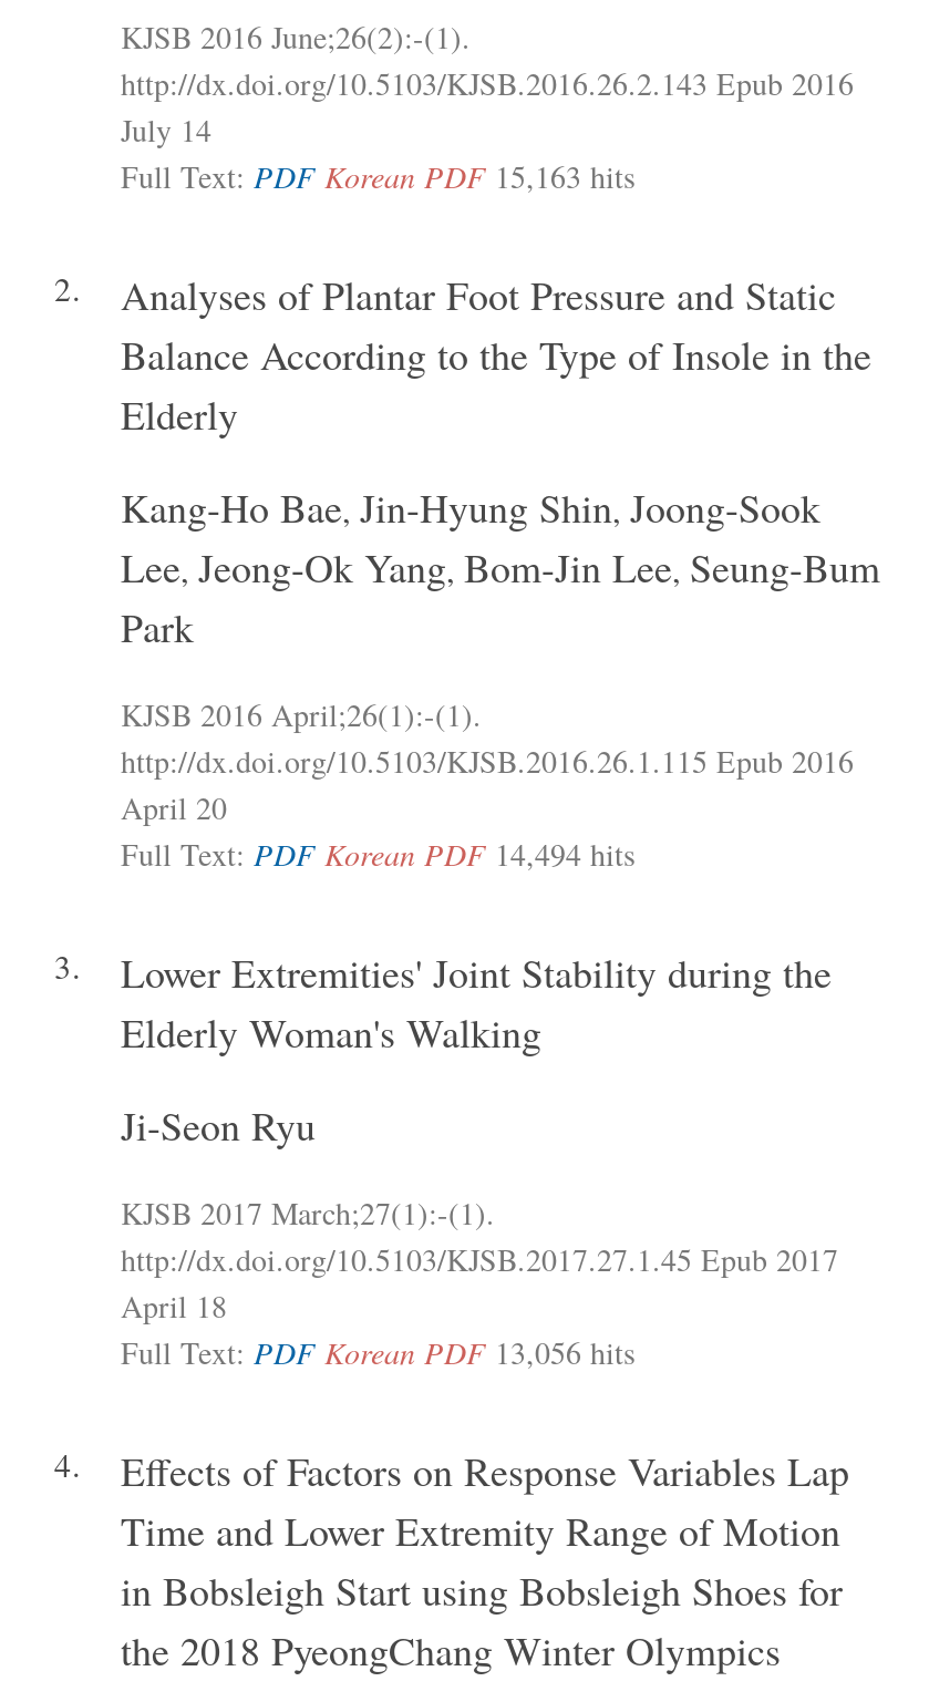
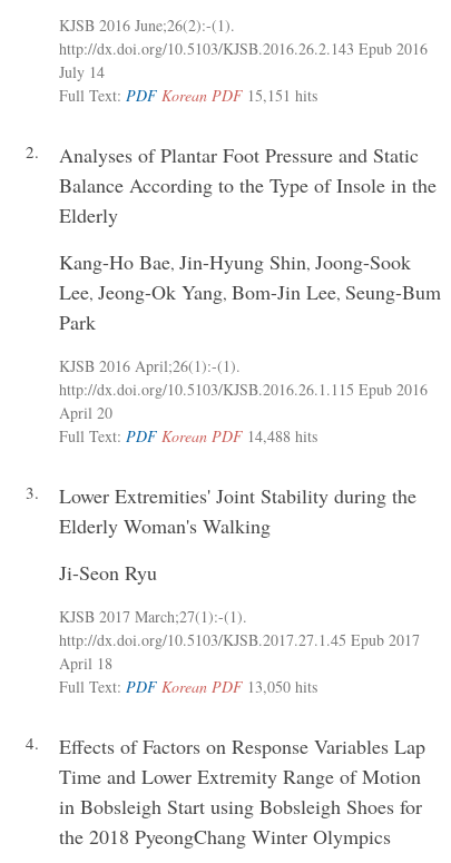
- Full Text: PDF Korean PDF 15,163 hits
+ Full Text: PDF Korean PDF 15,151 hits

- Full Text: PDF Korean PDF 14,494 hits
+ Full Text: PDF Korean PDF 14,488 hits

- Full Text: PDF Korean PDF 13,056 hits
+ Full Text: PDF Korean PDF 13,050 hits
